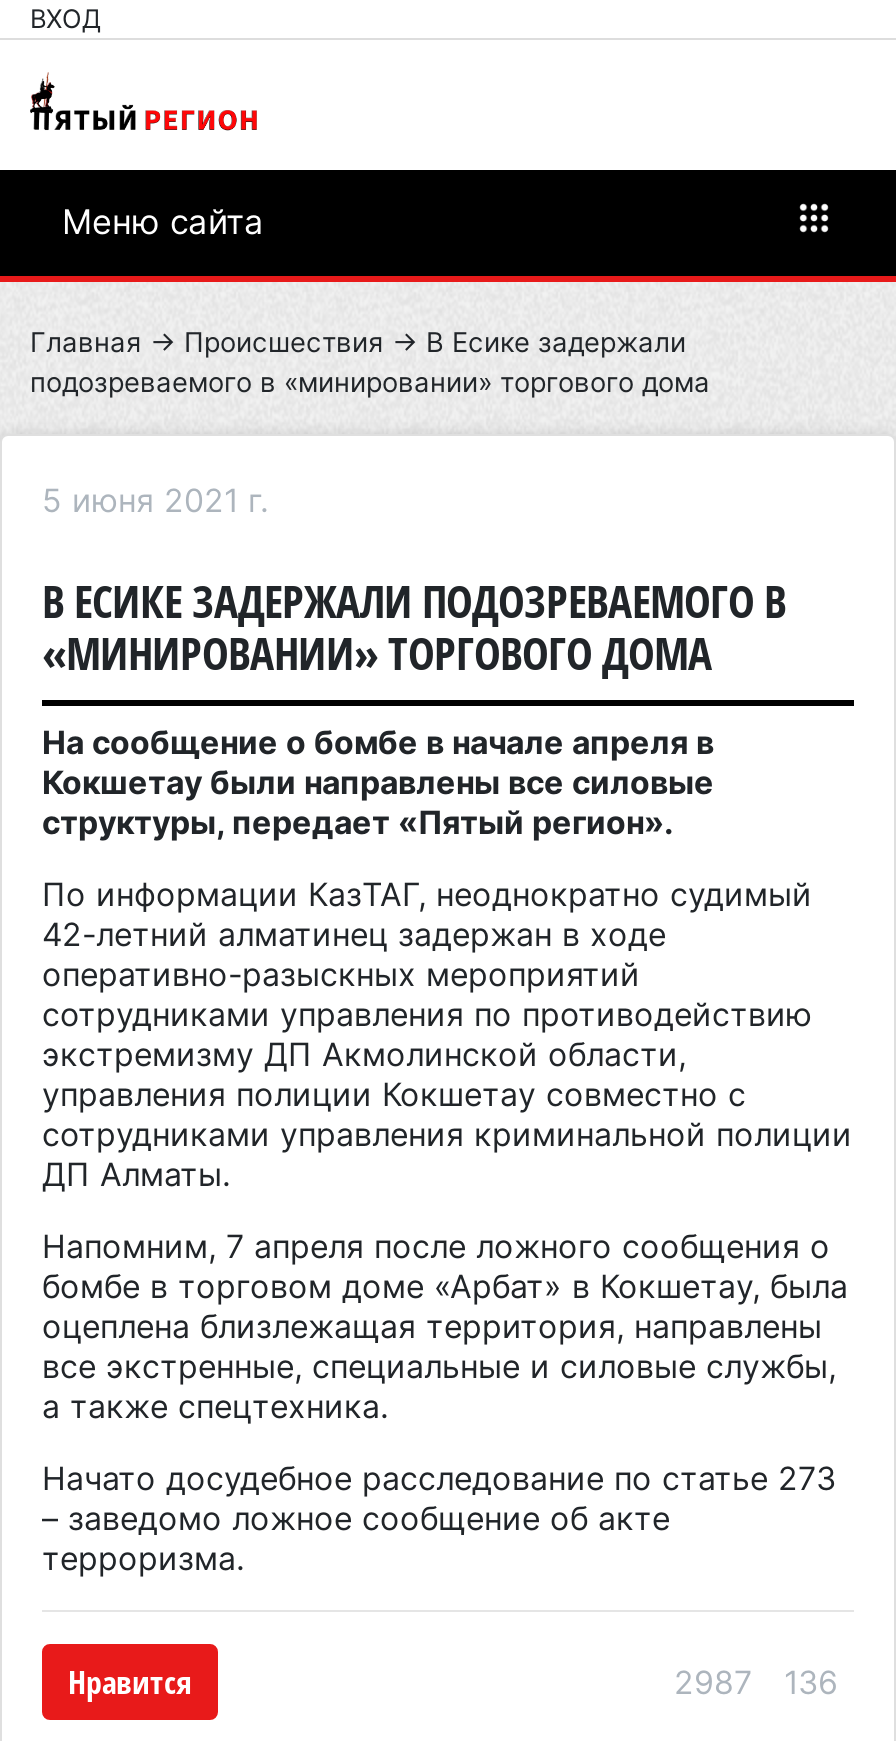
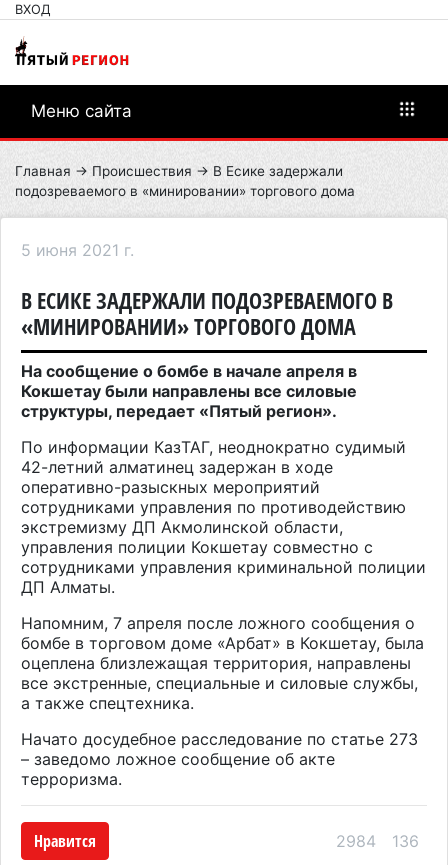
- 2987 136
+ 2984 136
